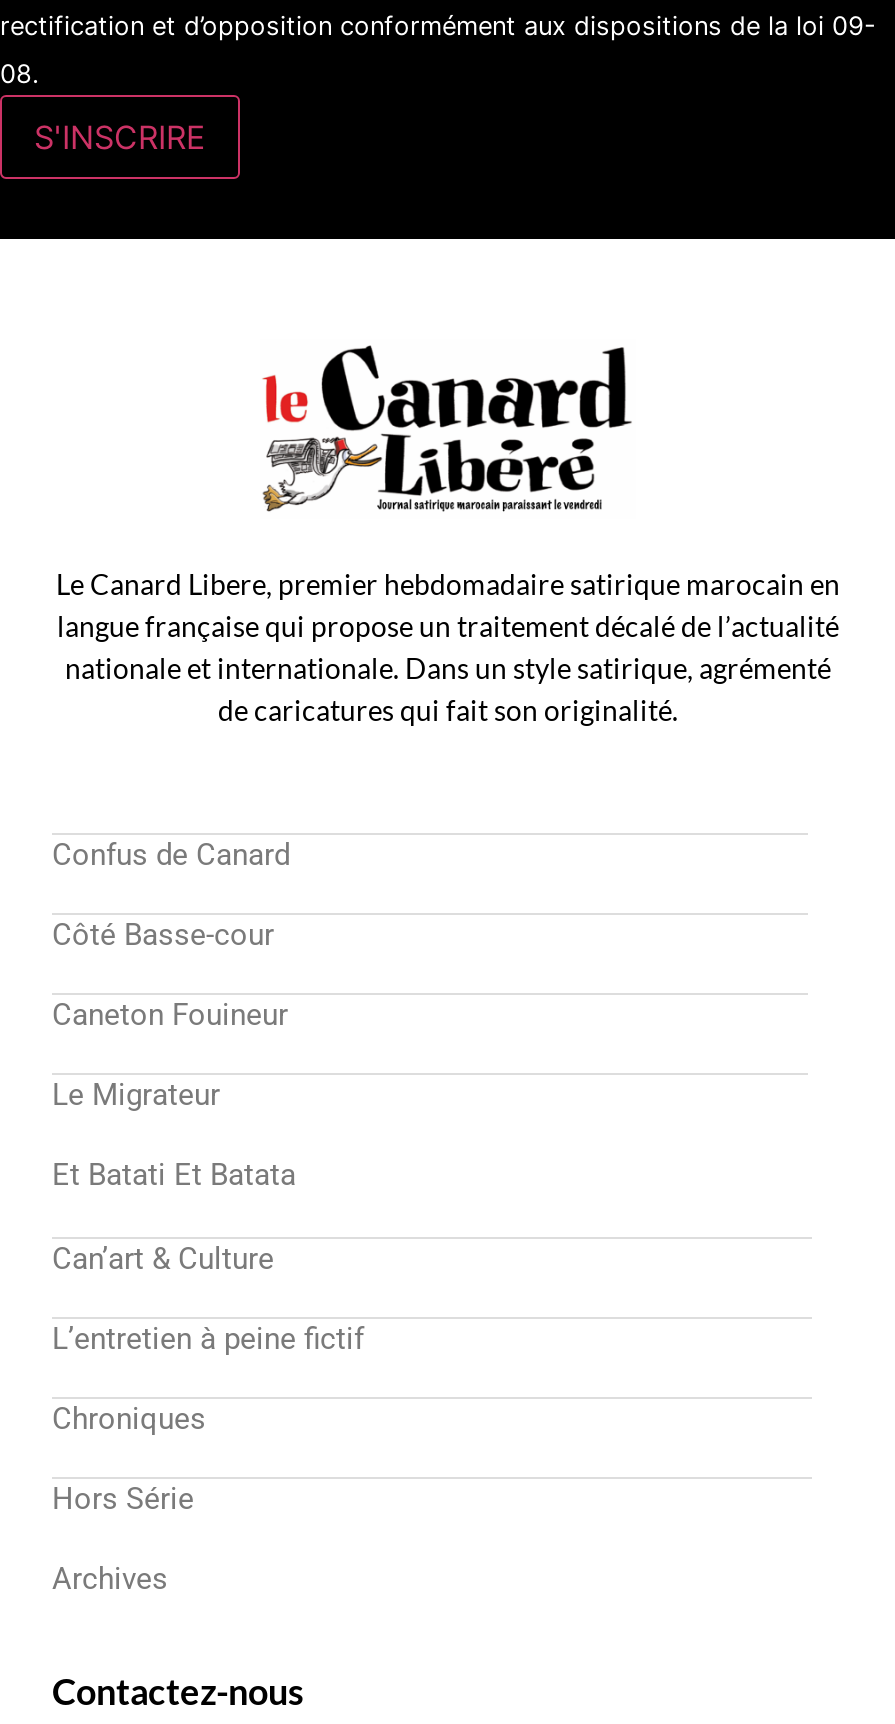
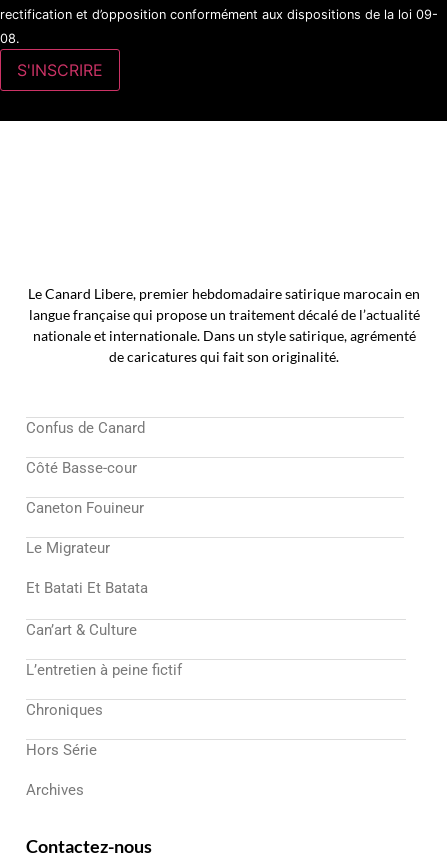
- [image]
